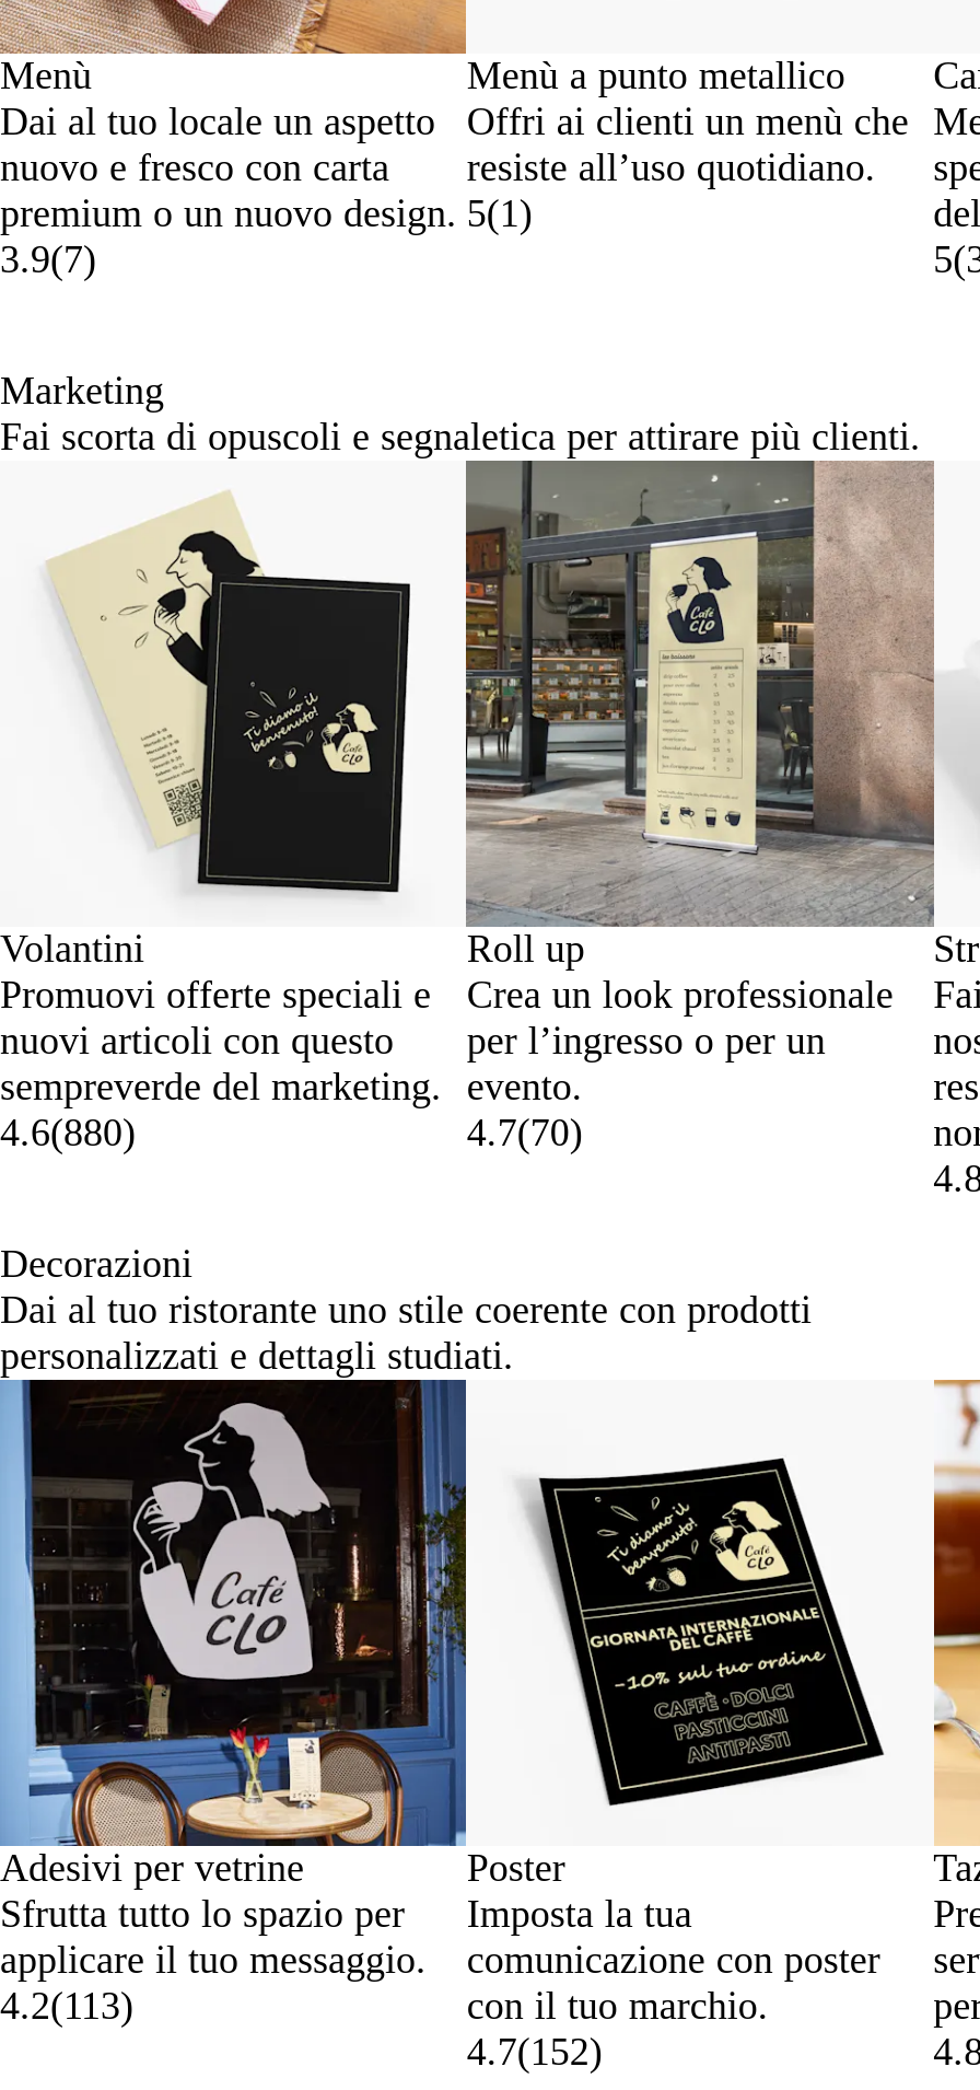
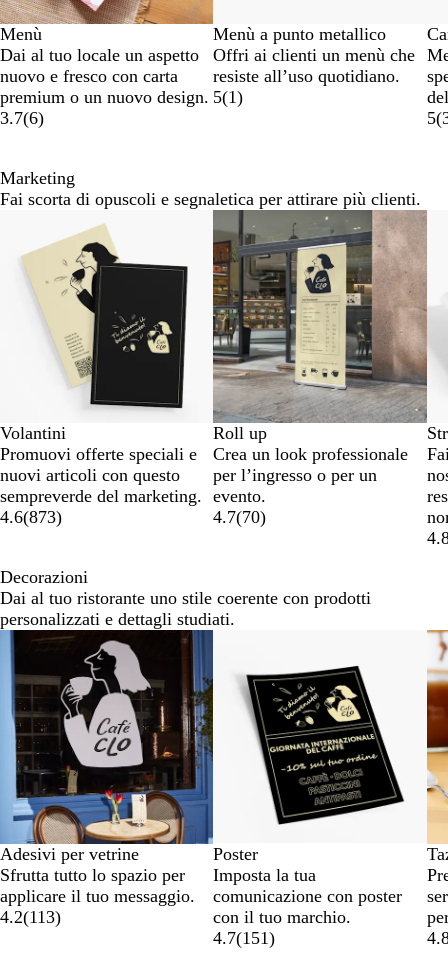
- 3.9(7)
+ 3.7(6)

- 4.6(880)
+ 4.6(873)

- 4.7(152)
+ 4.7(151)
